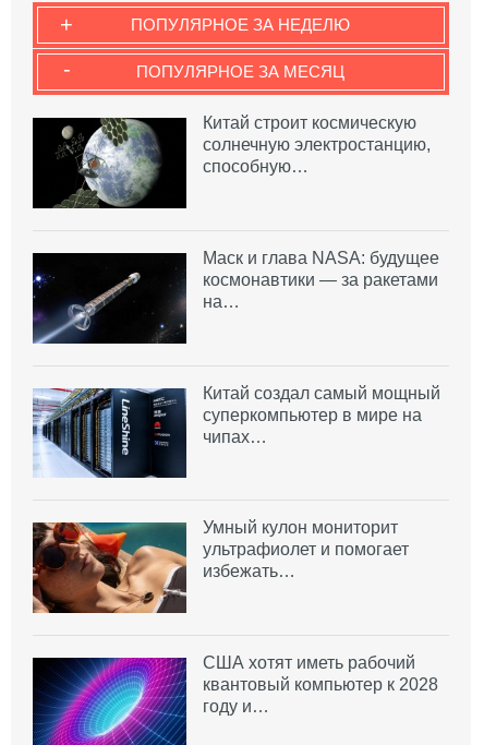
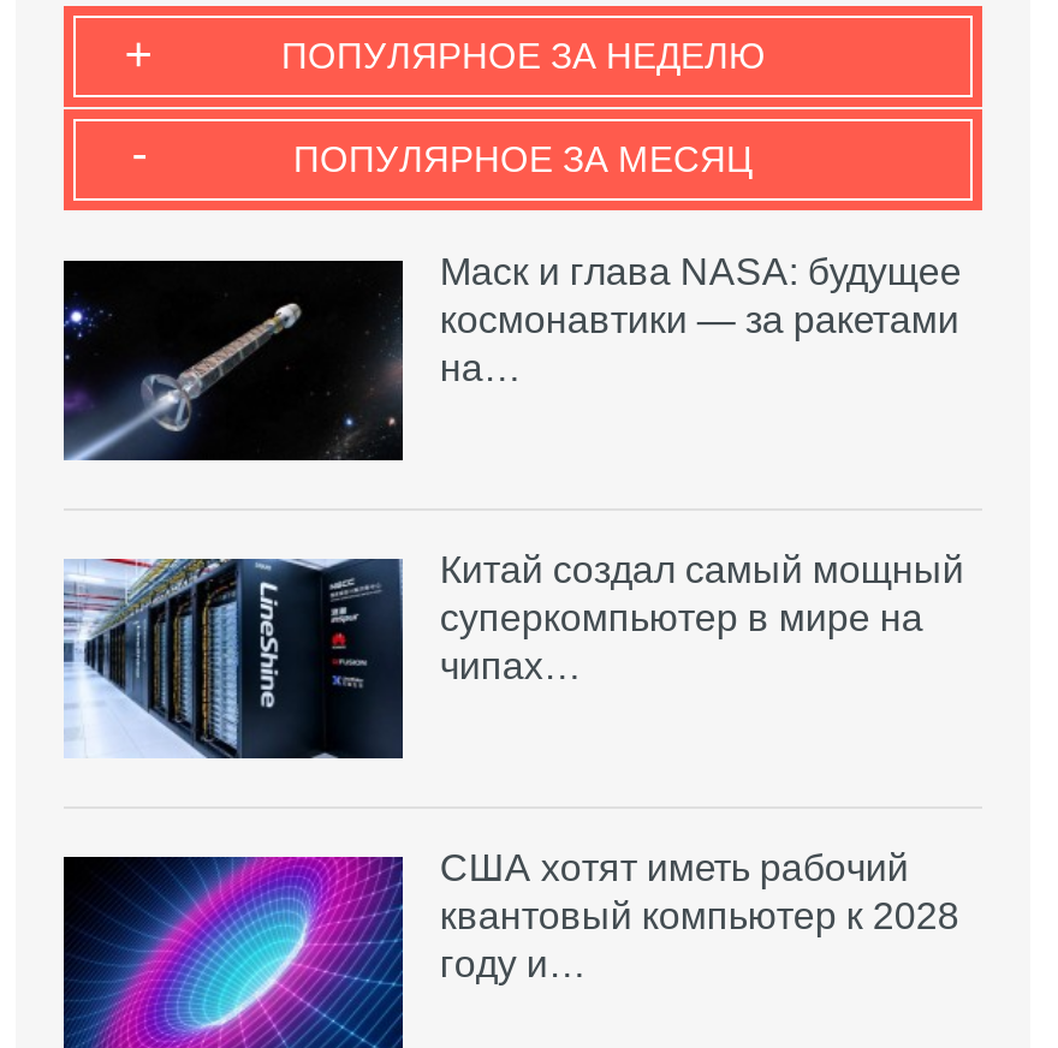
- [image]
- Китай строит космическую
- солнечную электростанцию,
- способную…

- [image]
- Умный кулон мониторит
- ультрафиолет и помогает
- избежать…
